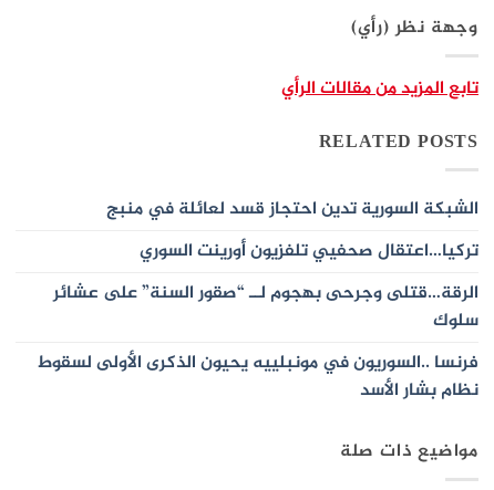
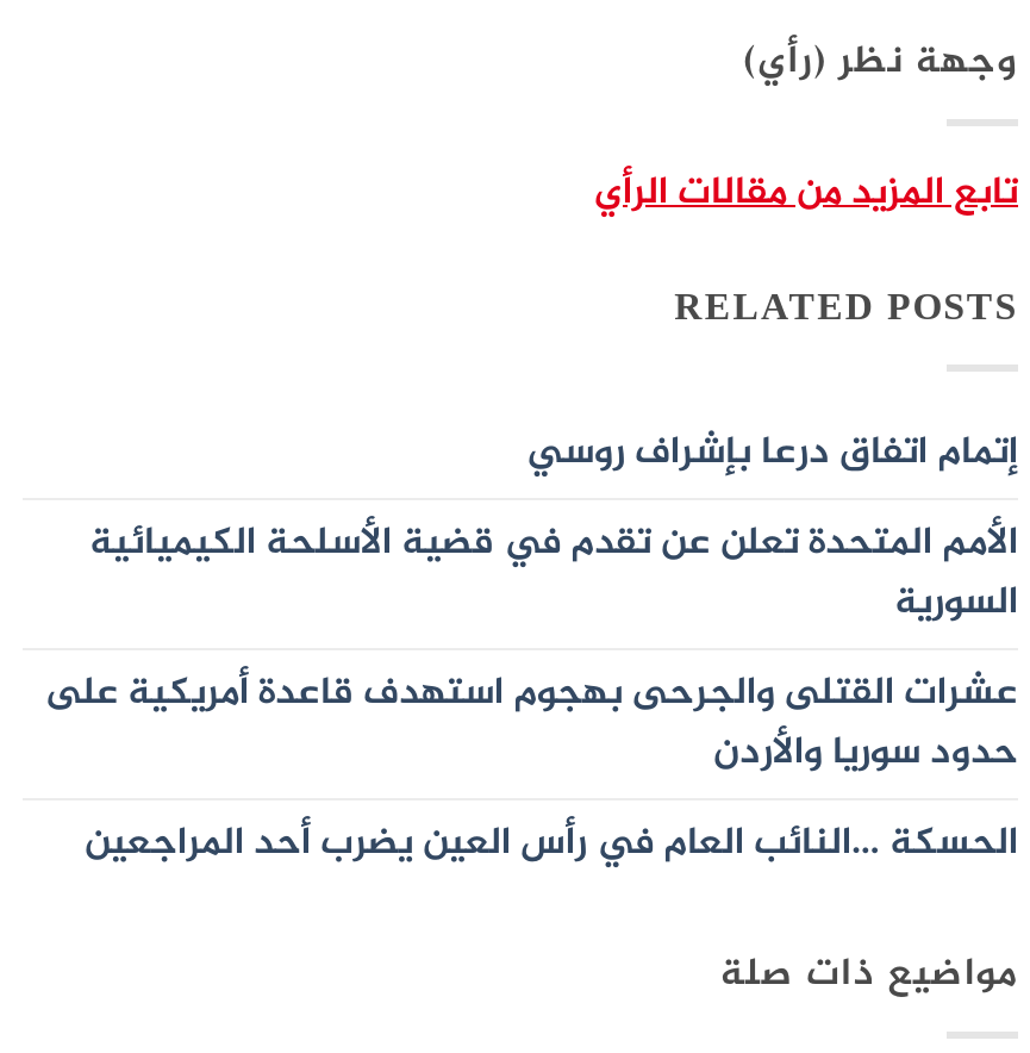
- الشبكة السورية تدين احتجاز قسد لعائلة في منبج
- تركيا…اعتقال صحفيي تلفزيون أورينت السوري
- الرقة…قتلى وجرحى بهجوم لــ “صقور السنة” على عشائر
- سلوك
- فرنسا ..السوريون في مونبلييه يحيون الذكرى الأولى لسقوط
- نظام بشار الأسد
+ إتمام اتفاق درعا بإشراف روسي
+ الأمم المتحدة تعلن عن تقدم في قضية الأسلحة الكيميائية
+ السورية
+ عشرات القتلى والجرحى بهجوم استهدف قاعدة أمريكية على
+ حدود سوريا والأردن
+ الحسكة …النائب العام في رأس العين يضرب أحد المراجعين
